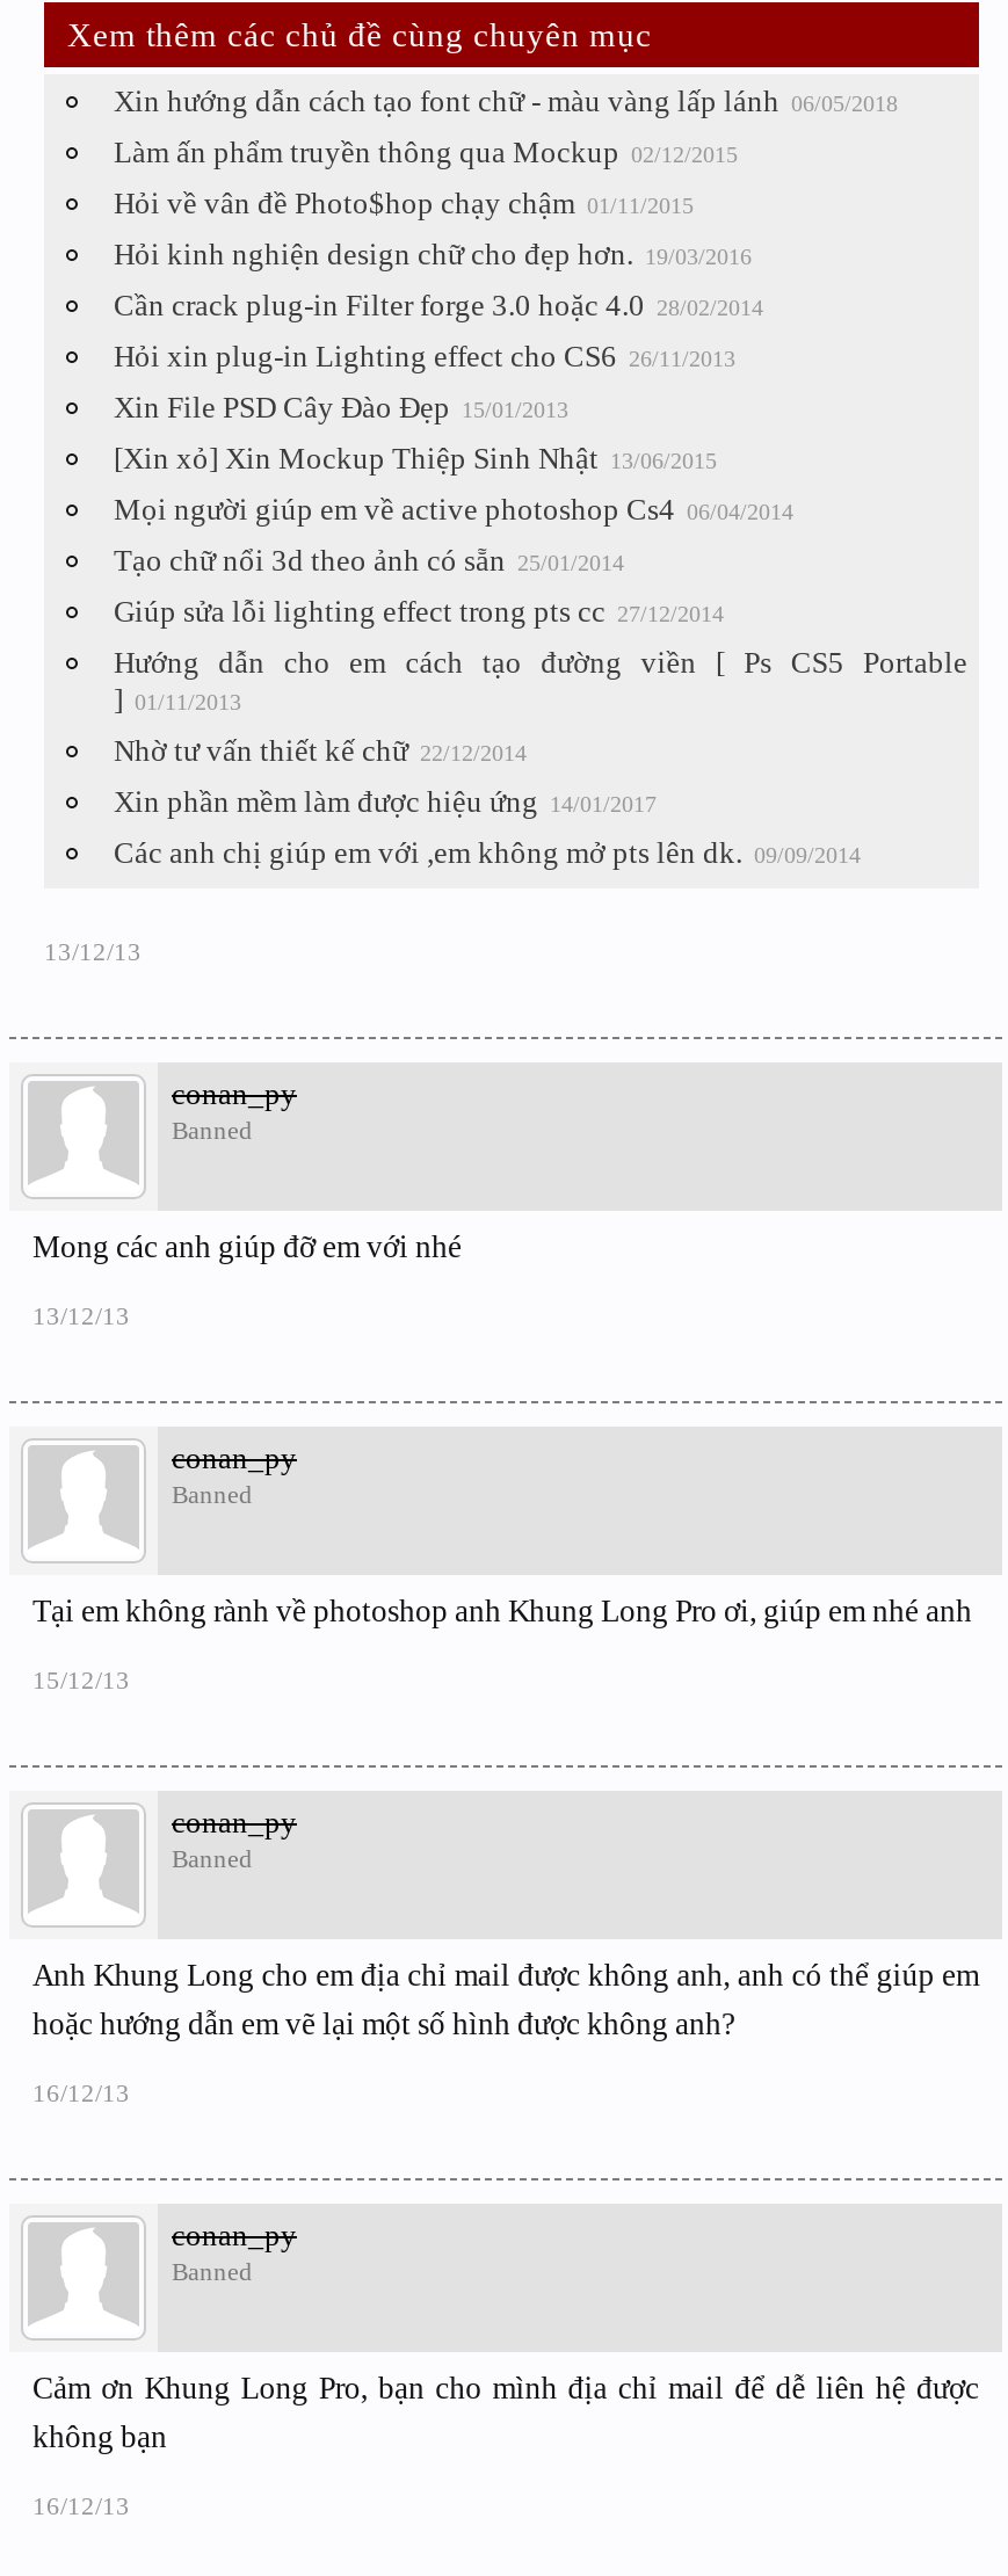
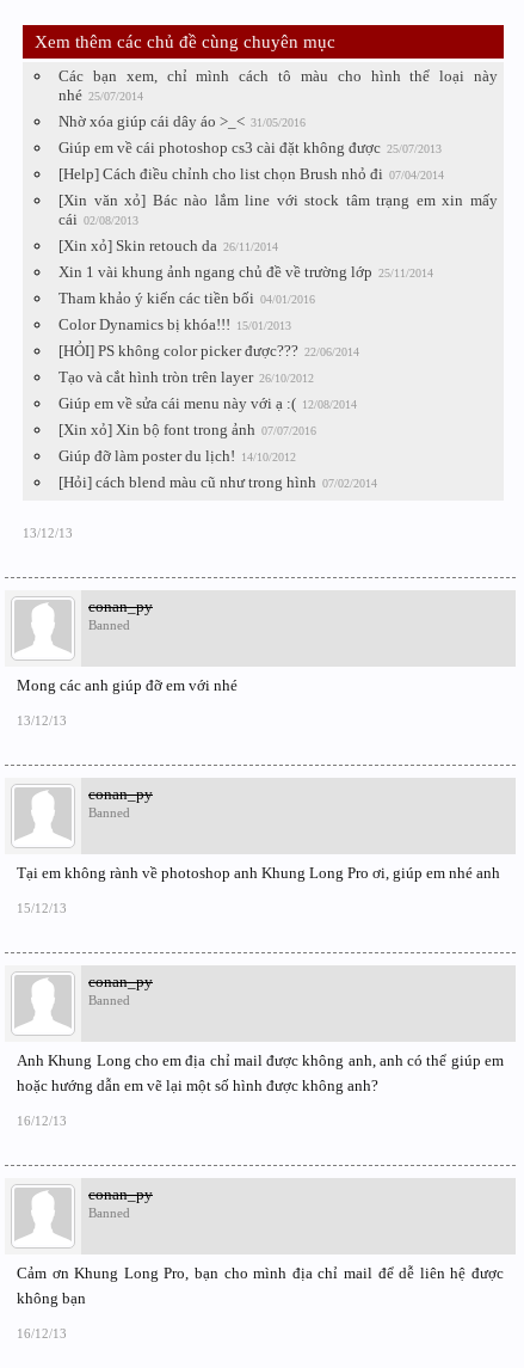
- Xin hướng dẫn cách tạo font chữ - màu vàng lấp lánh 06/05/2018
+ Các bạn xem, chỉ mình cách tô màu cho hình thể loại này
+ nhé 25/07/2014

- Làm ấn phẩm truyền thông qua Mockup 02/12/2015
+ Nhờ xóa giúp cái dây áo >_< 31/05/2016

- Hỏi về vân đề Photo$hop chạy chậm 01/11/2015
+ Giúp em về cái photoshop cs3 cài đặt không được 25/07/2013

- Hỏi kinh nghiện design chữ cho đẹp hơn. 19/03/2016
+ [Help] Cách điều chỉnh cho list chọn Brush nhỏ đi 07/04/2014

- Cần crack plug-in Filter forge 3.0 hoặc 4.0 28/02/2014
+ [Xin văn xỏ] Bác nào lắm line với stock tâm trạng em xin mấy
+ cái 02/08/2013

- Hỏi xin plug-in Lighting effect cho CS6 26/11/2013
+ [Xin xỏ] Skin retouch da 26/11/2014

- Xin File PSD Cây Đào Đẹp 15/01/2013
+ Xin 1 vài khung ảnh ngang chủ đề về trường lớp 25/11/2014

- [Xin xỏ] Xin Mockup Thiệp Sinh Nhật 13/06/2015
+ Tham khảo ý kiến các tiền bối 04/01/2016

- Mọi người giúp em về active photoshop Cs4 06/04/2014
+ Color Dynamics bị khóa!!! 15/01/2013

- Tạo chữ nổi 3d theo ảnh có sẵn 25/01/2014
+ [HỎI] PS không color picker được??? 22/06/2014

- Giúp sửa lỗi lighting effect trong pts cc 27/12/2014
+ Tạo và cắt hình tròn trên layer 26/10/2012

- Hướng dẫn cho em cách tạo đường viền [ Ps CS5 Portable
- ] 01/11/2013
+ Giúp em về sửa cái menu này với ạ :( 12/08/2014

- Nhờ tư vấn thiết kế chữ 22/12/2014
+ [Xin xỏ] Xin bộ font trong ảnh 07/07/2016

- Xin phần mềm làm được hiệu ứng 14/01/2017
+ Giúp đỡ làm poster du lịch! 14/10/2012

- Các anh chị giúp em với ,em không mở pts lên dk. 09/09/2014
+ [Hỏi] cách blend màu cũ như trong hình 07/02/2014
